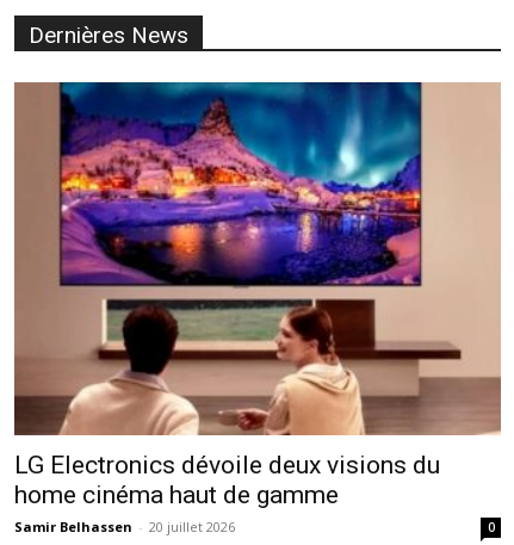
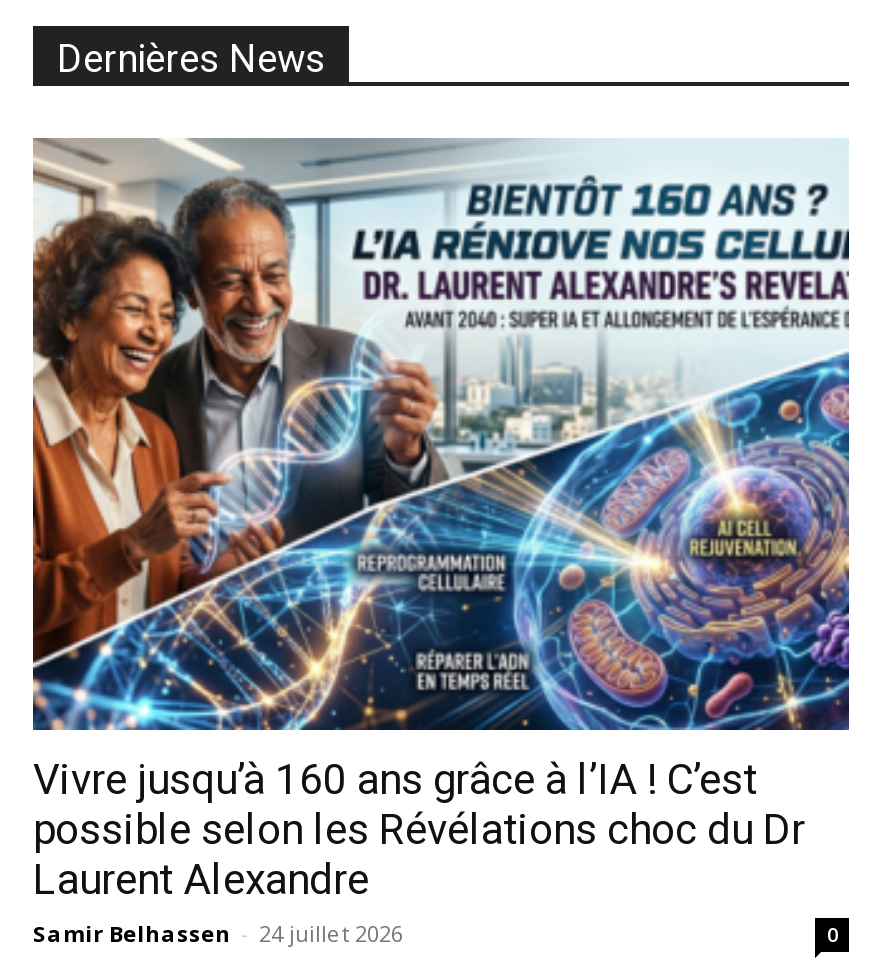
- [image]
- LG Electronics dévoile deux visions du
- home cinéma haut de gamme
- Samir Belhassen - 20 juillet 2026
+ [image]
+ Vivre jusqu’à 160 ans grâce à l’IA ! C’est
+ possible selon les Révélations choc du Dr
+ Laurent Alexandre
+ Samir Belhassen - 24 juillet 2026
